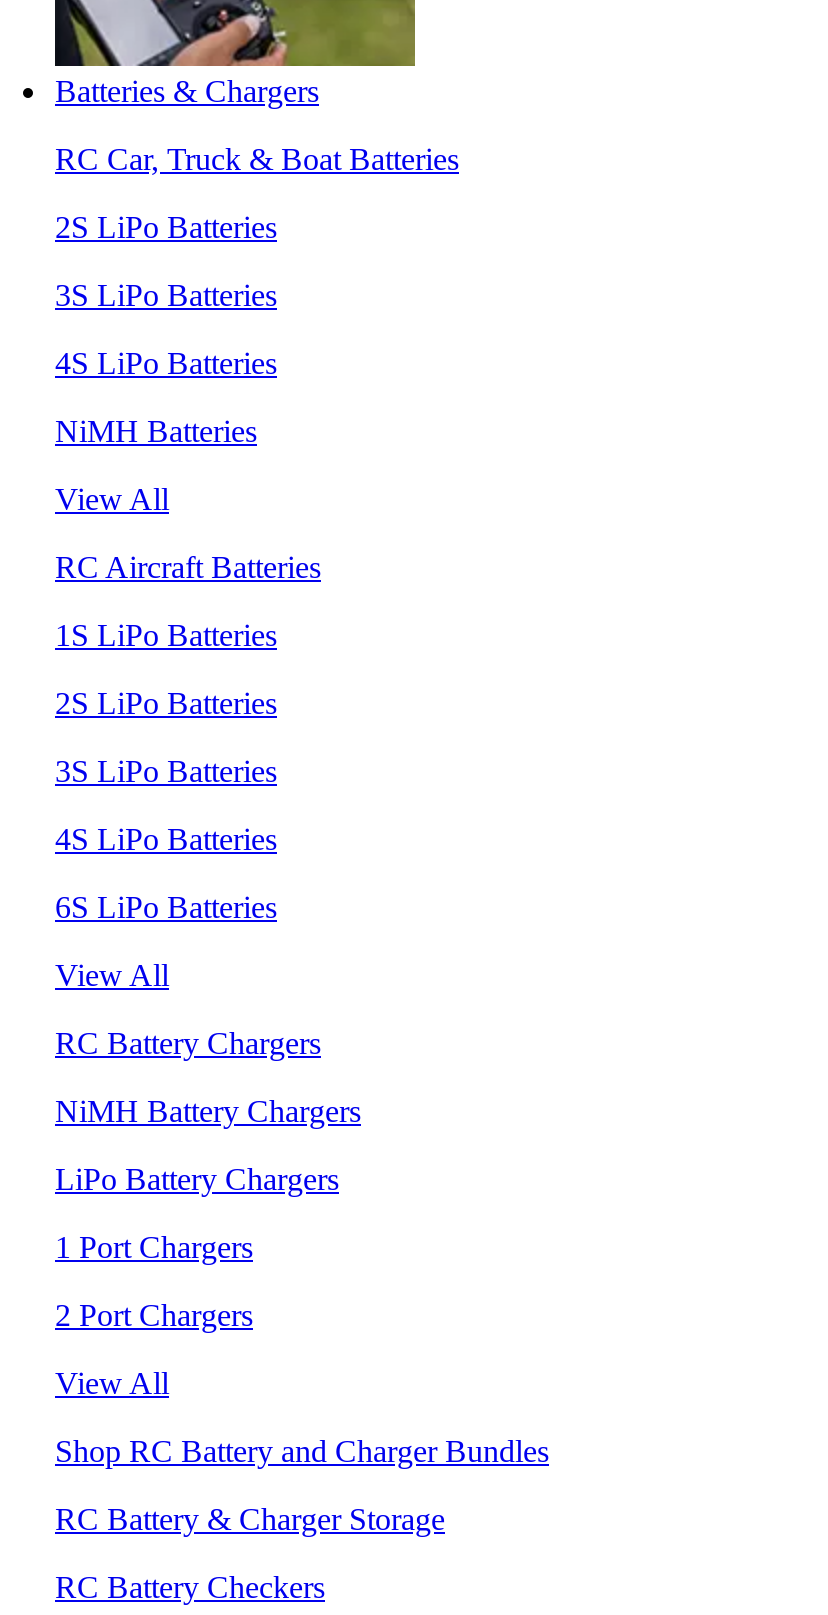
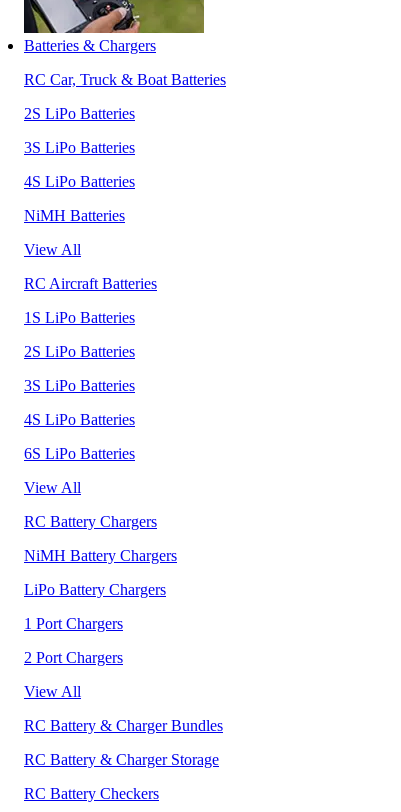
- Shop RC Battery and Charger Bundles
+ RC Battery & Charger Bundles
